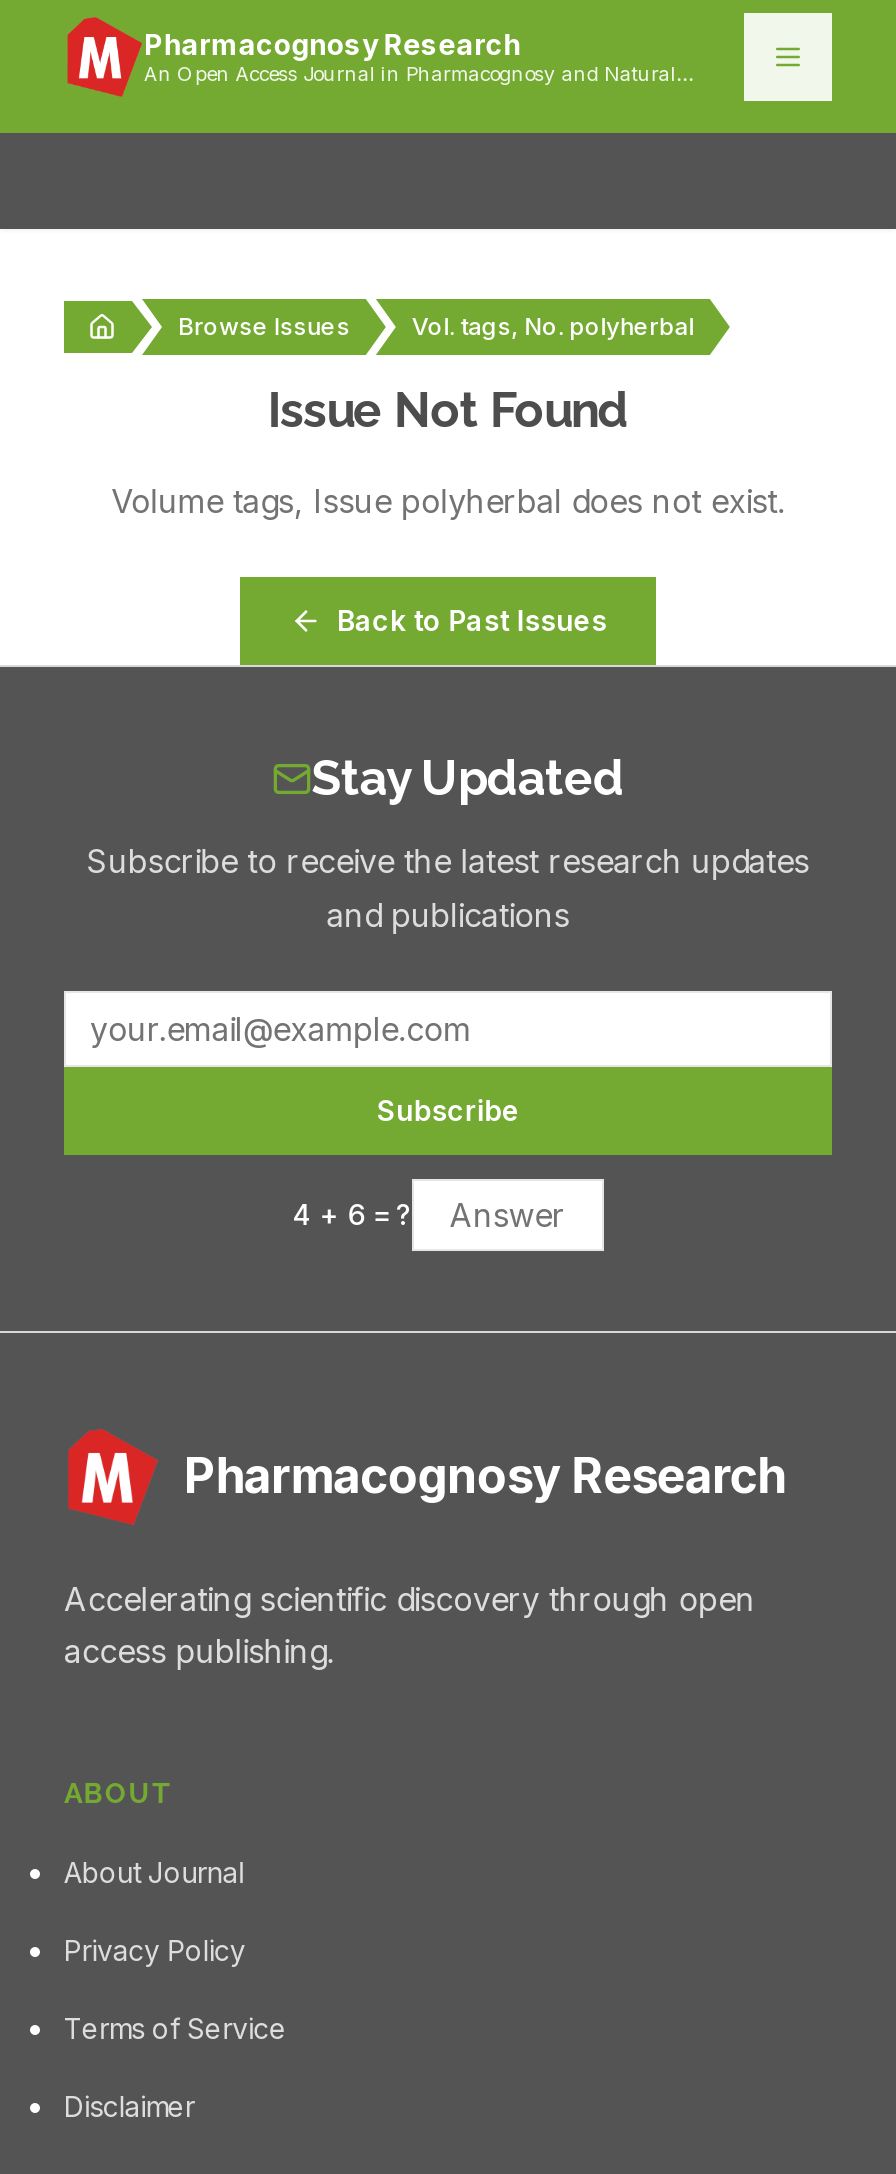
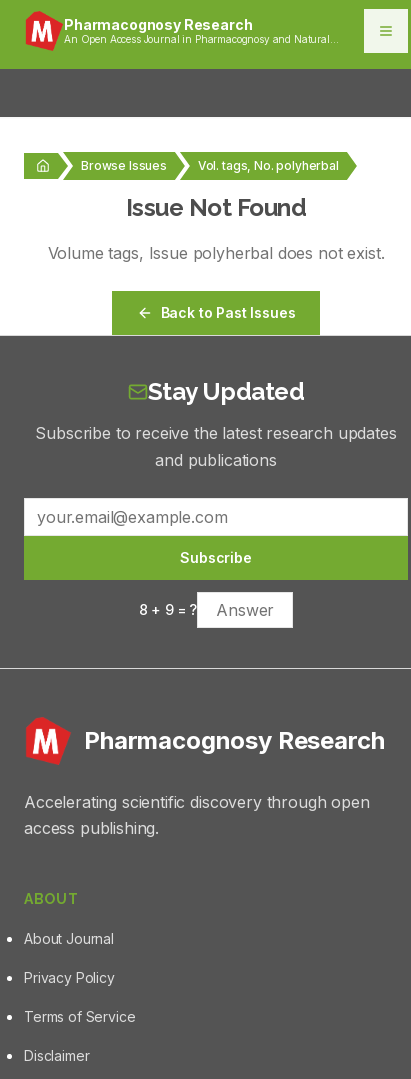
- 4 + 6 = ?
+ 8 + 9 = ?
